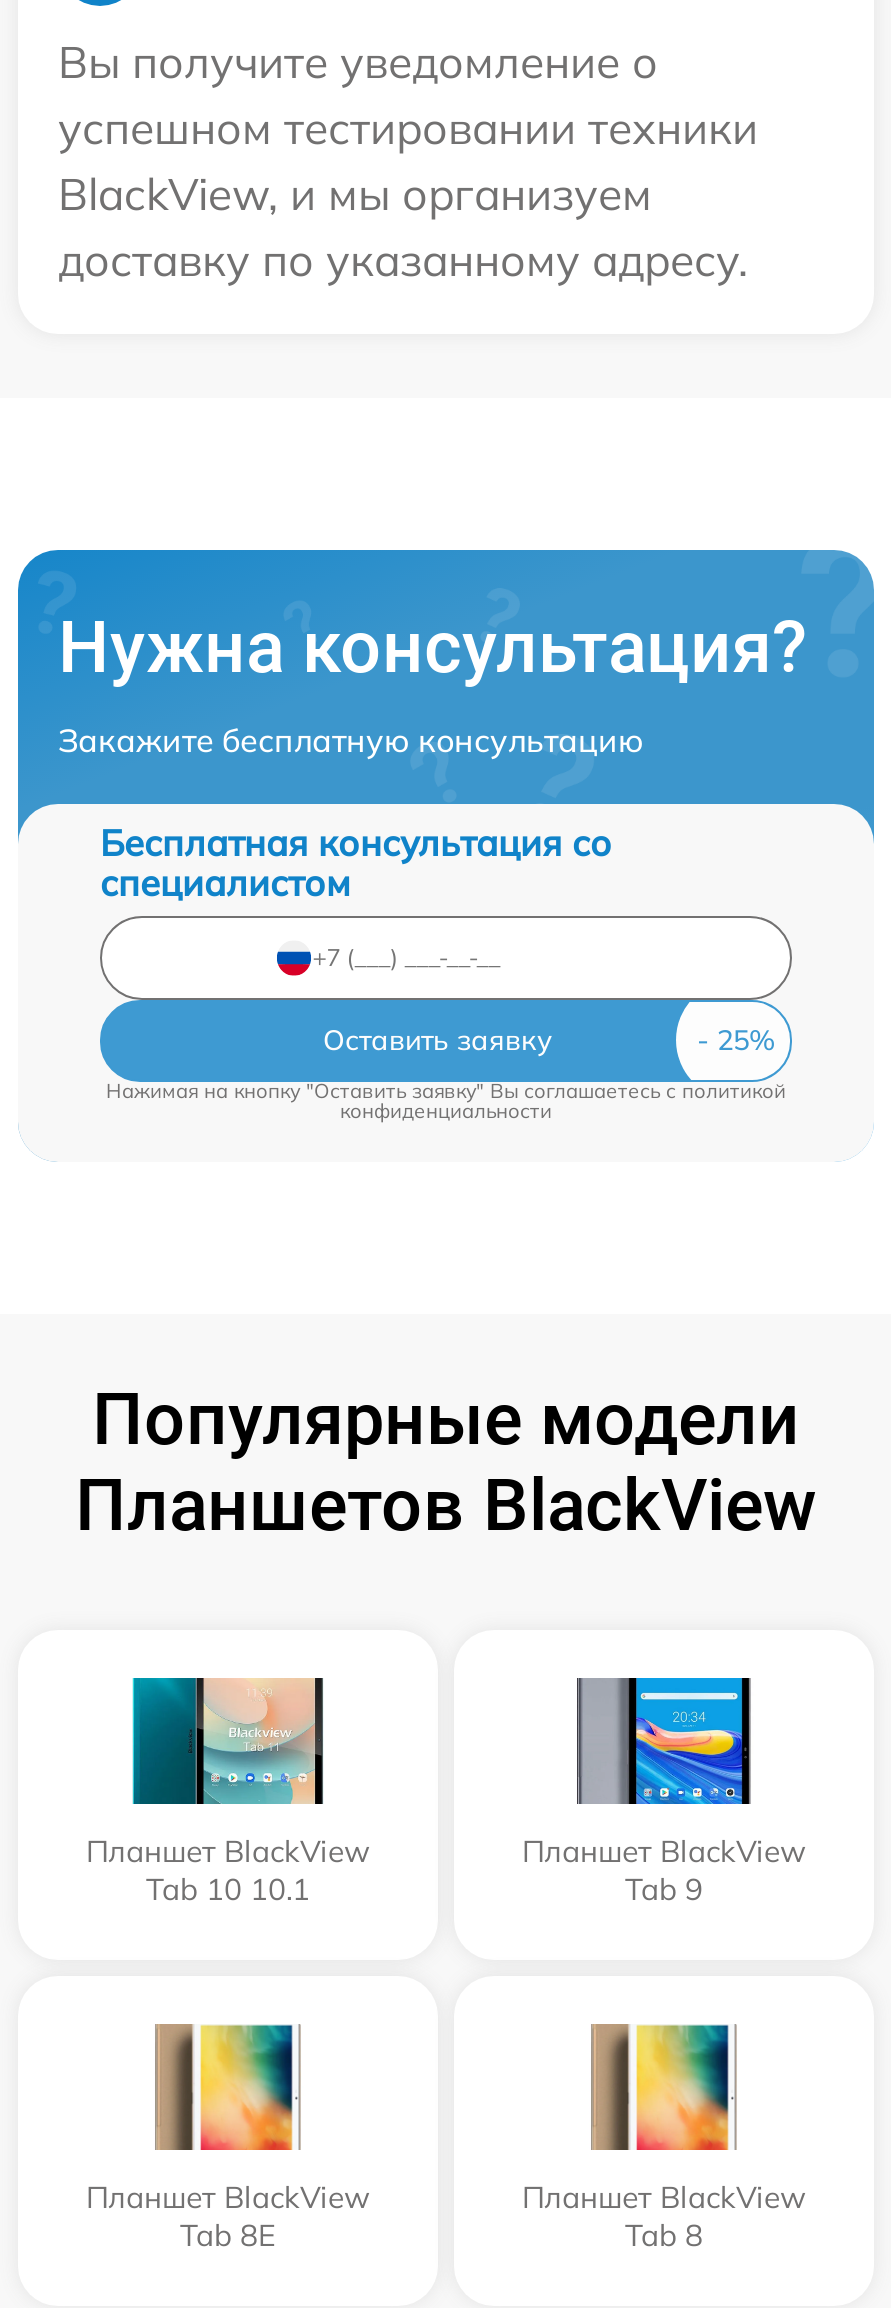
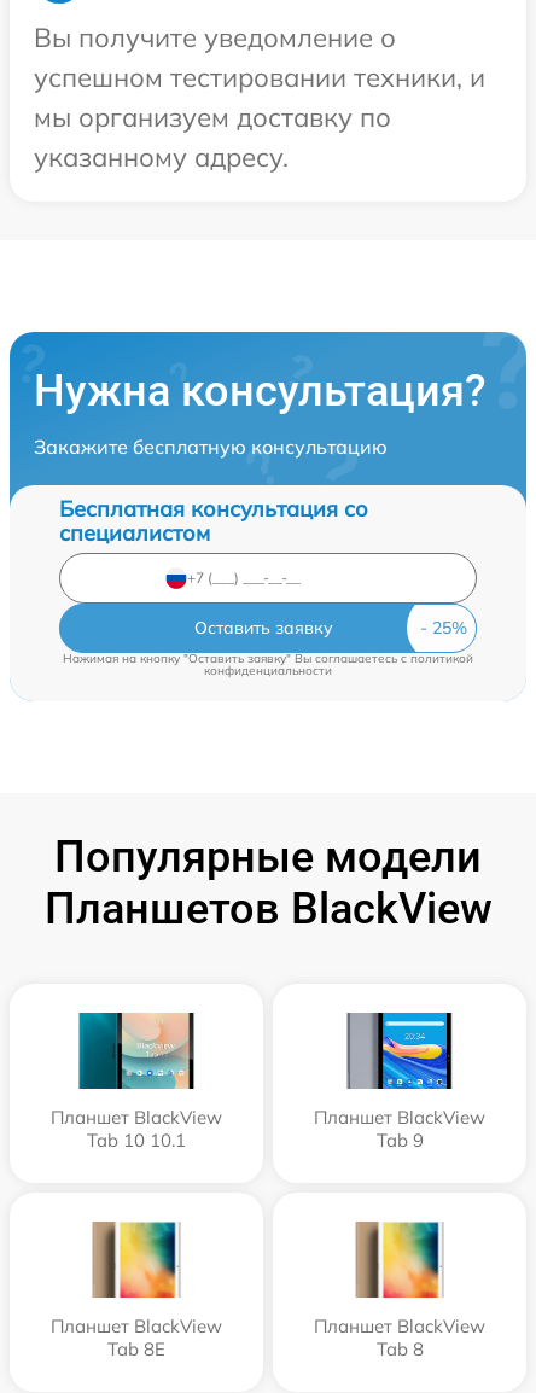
- успешном тестировании техники
- BlackView, и мы организуем
- доставку по указанному адресу.
+ успешном тестировании техники, и
+ мы организуем доставку по
+ указанному адресу.
